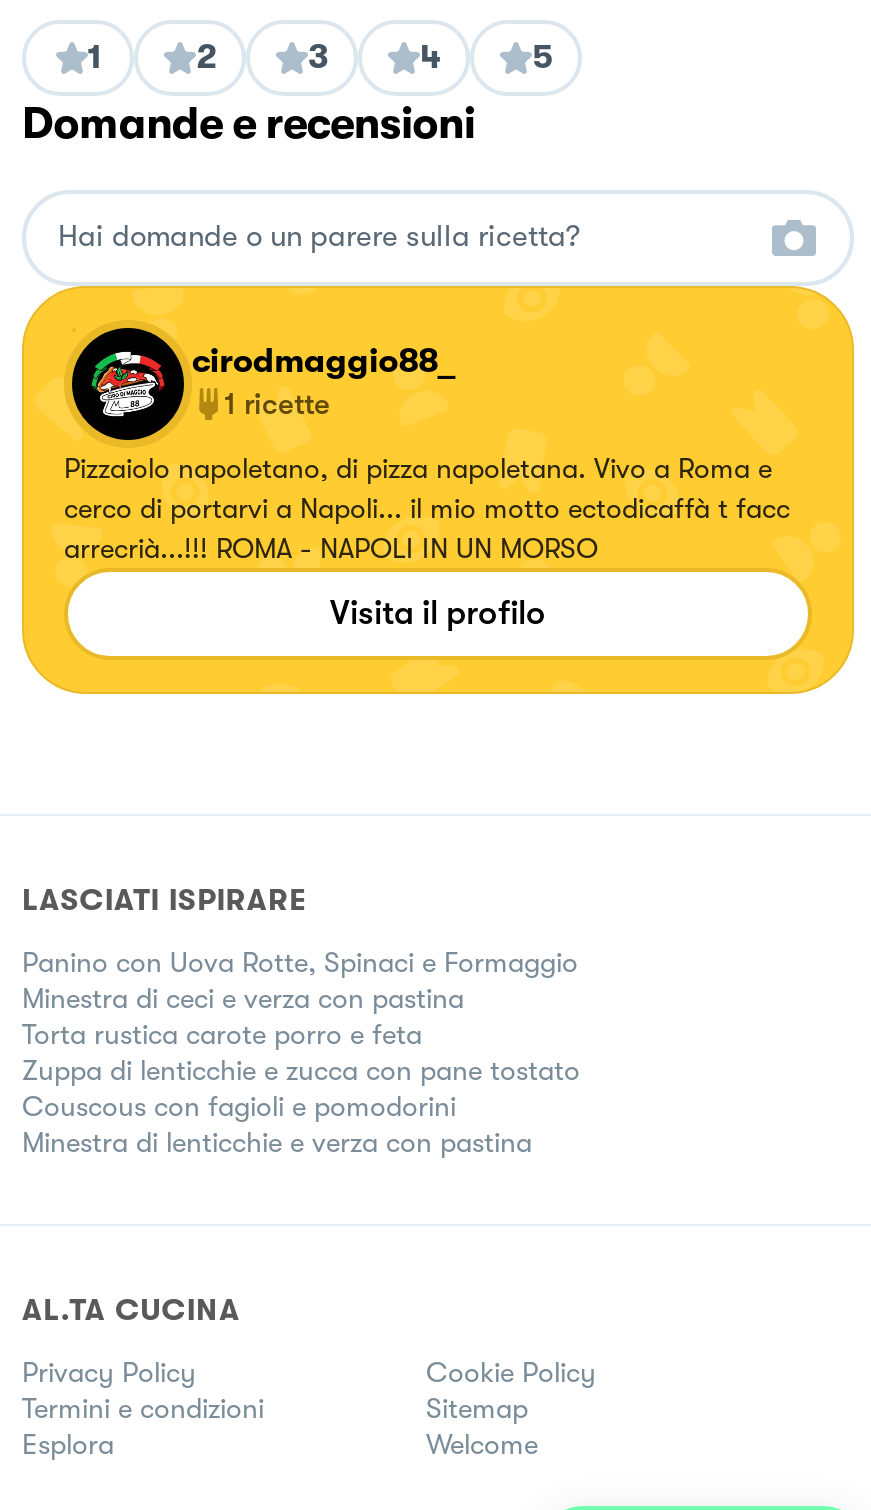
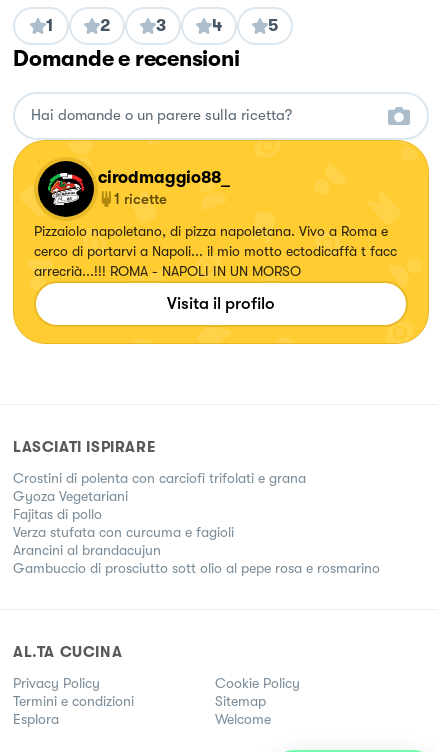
- Panino con Uova Rotte, Spinaci e Formaggio
- Minestra di ceci e verza con pastina
- Torta rustica carote porro e feta
- Zuppa di lenticchie e zucca con pane tostato
- Couscous con fagioli e pomodorini
- Minestra di lenticchie e verza con pastina
+ Crostini di polenta con carciofi trifolati e grana
+ Gyoza Vegetariani
+ Fajitas di pollo
+ Verza stufata con curcuma e fagioli
+ Arancini al brandacujun
+ Gambuccio di prosciutto sott olio al pepe rosa e rosmarino
